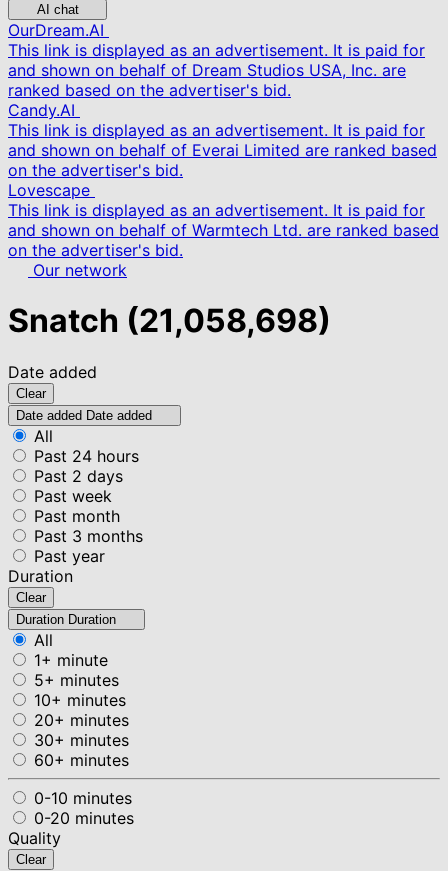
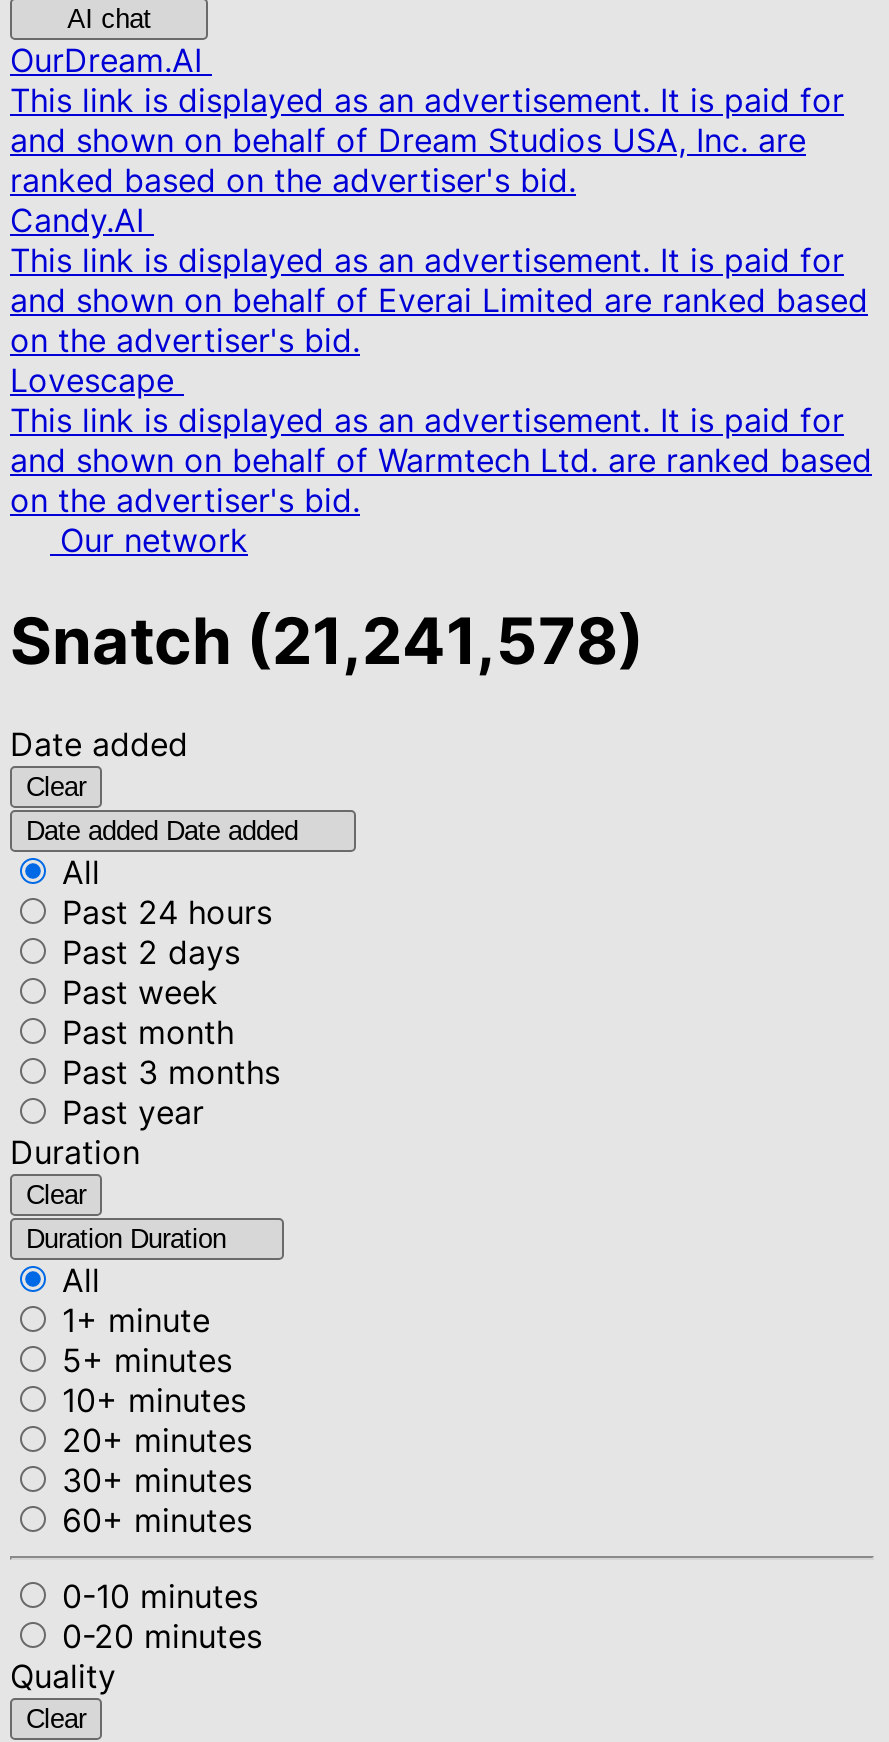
- Snatch (21,058,698)
+ Snatch (21,241,578)
